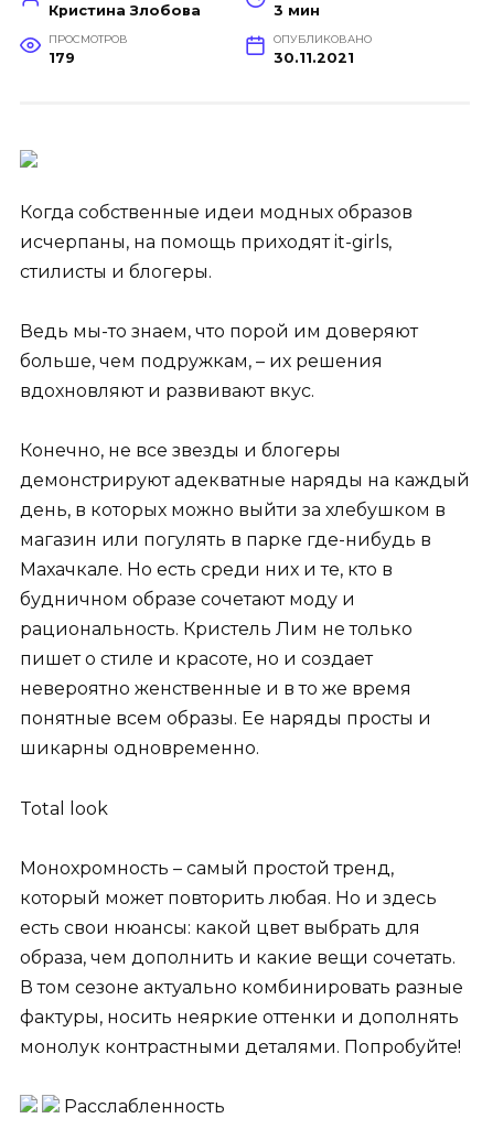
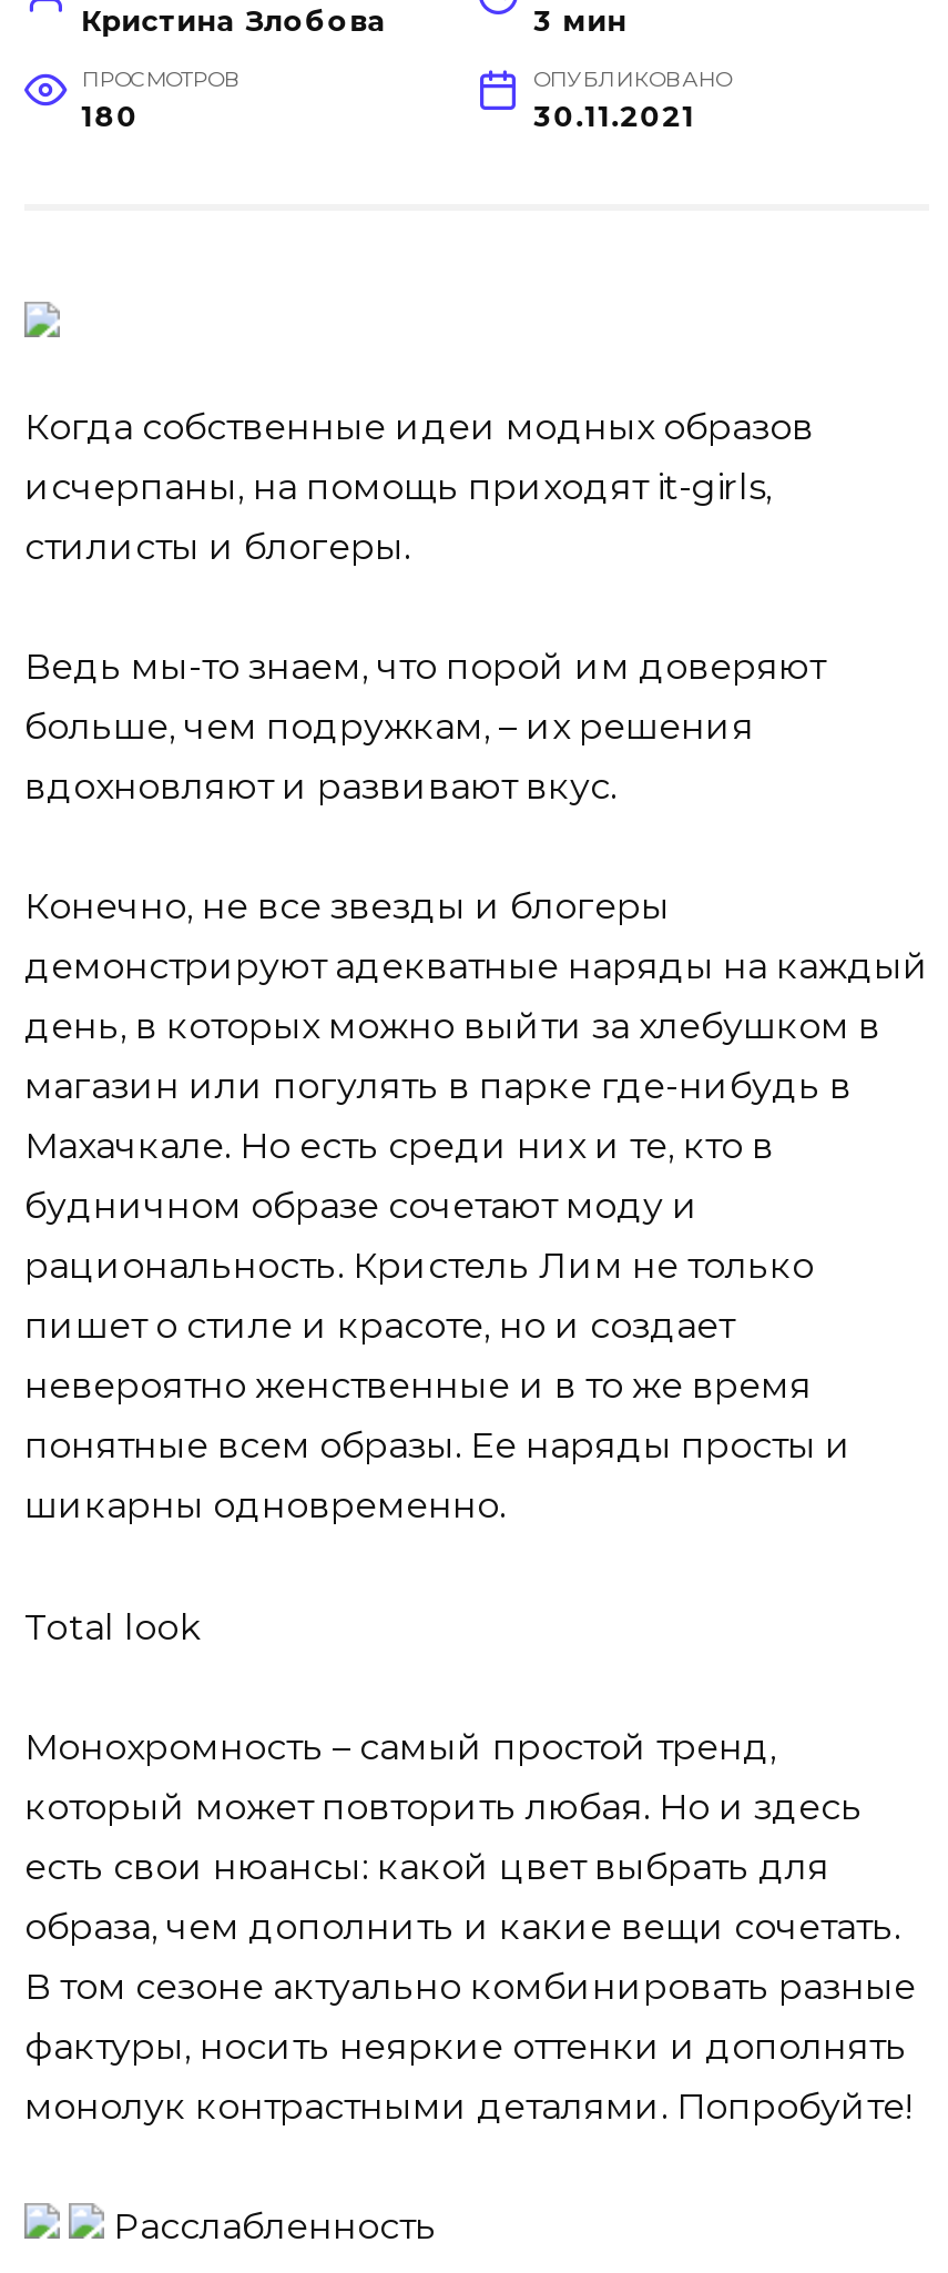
- 179
+ 180
